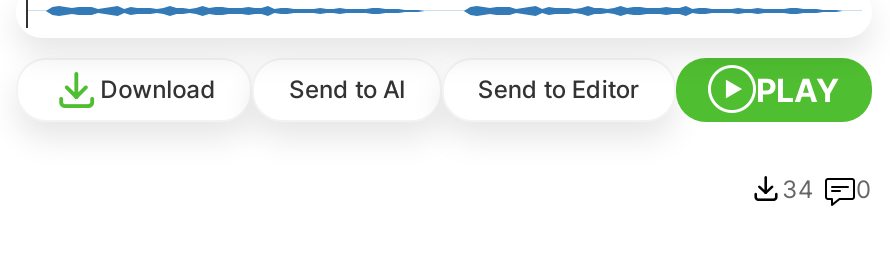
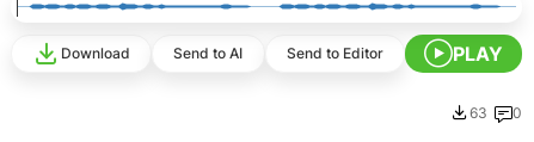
- 34 0
+ 63 0
